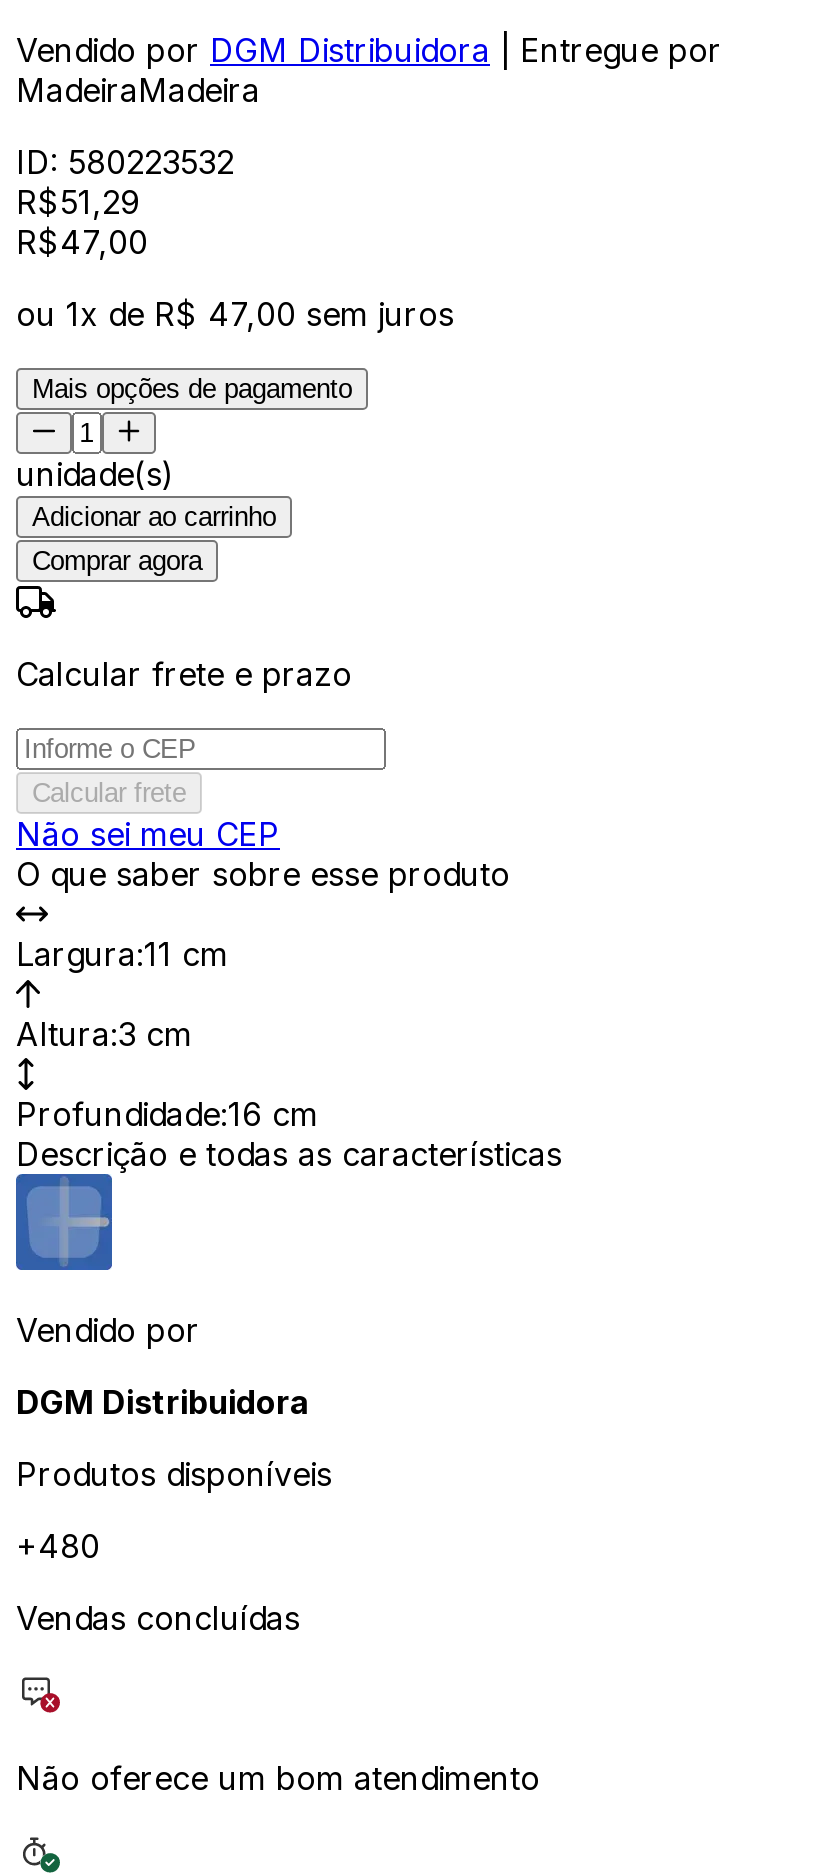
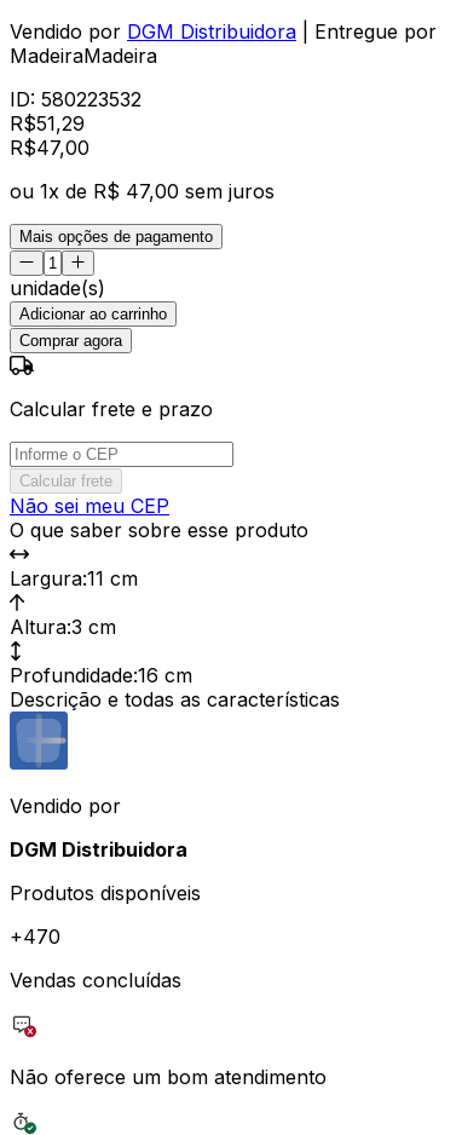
- +480
+ +470
